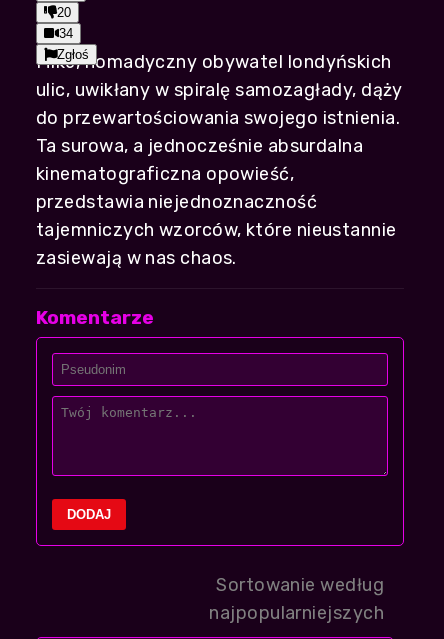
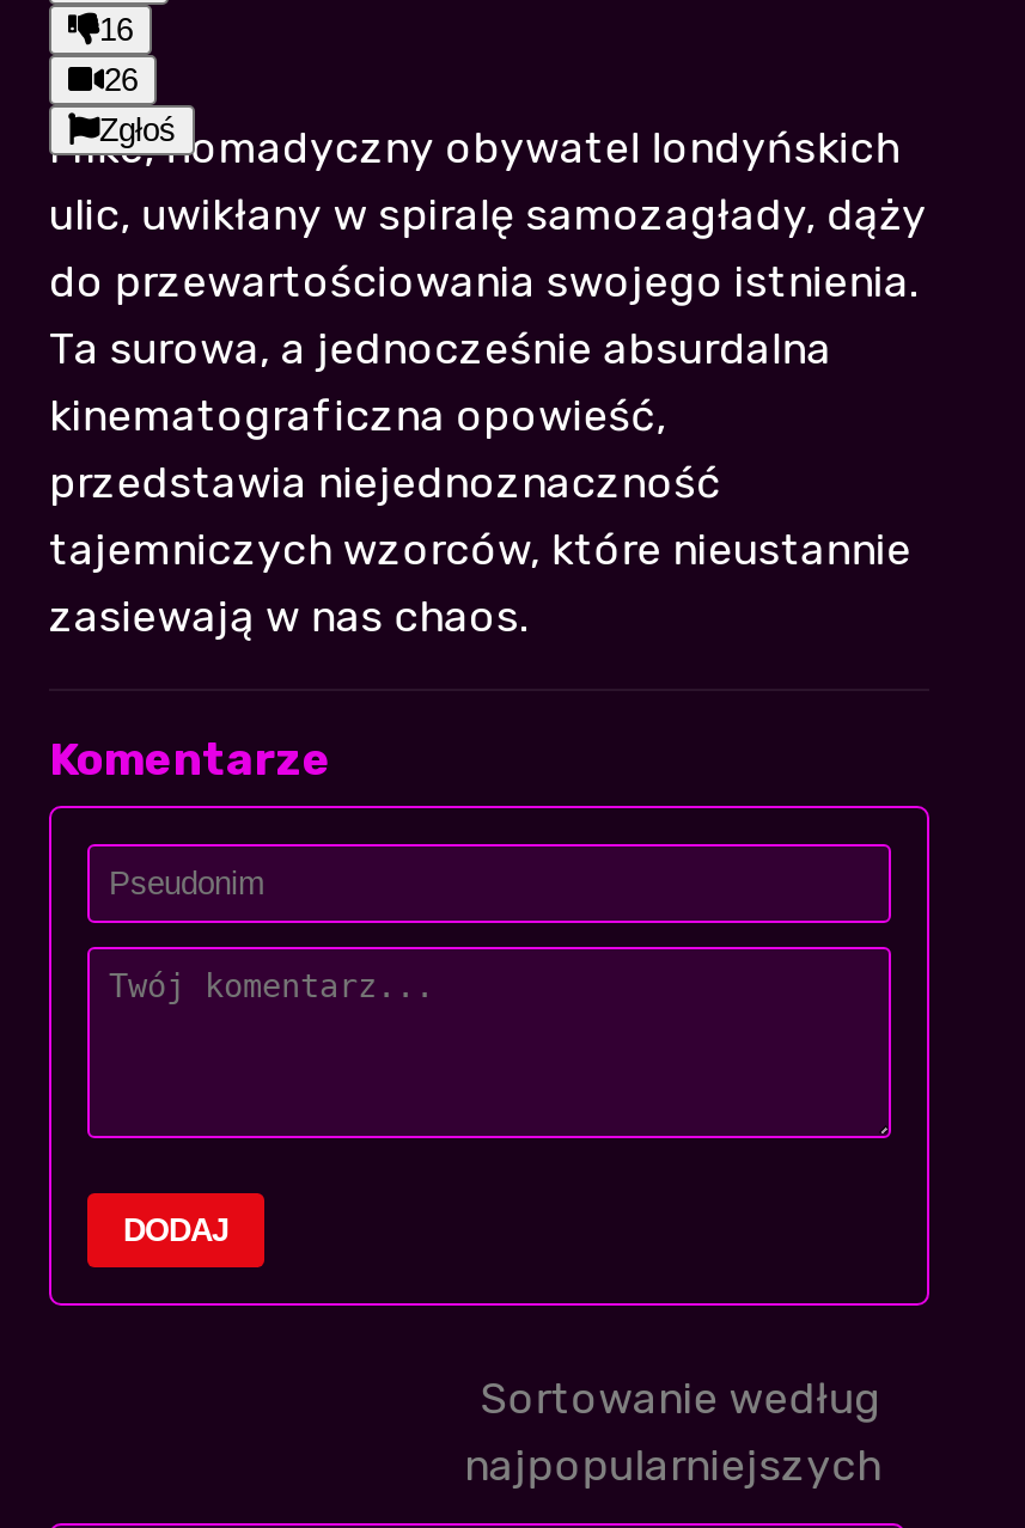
- 20
+ 16

- 34
+ 26
